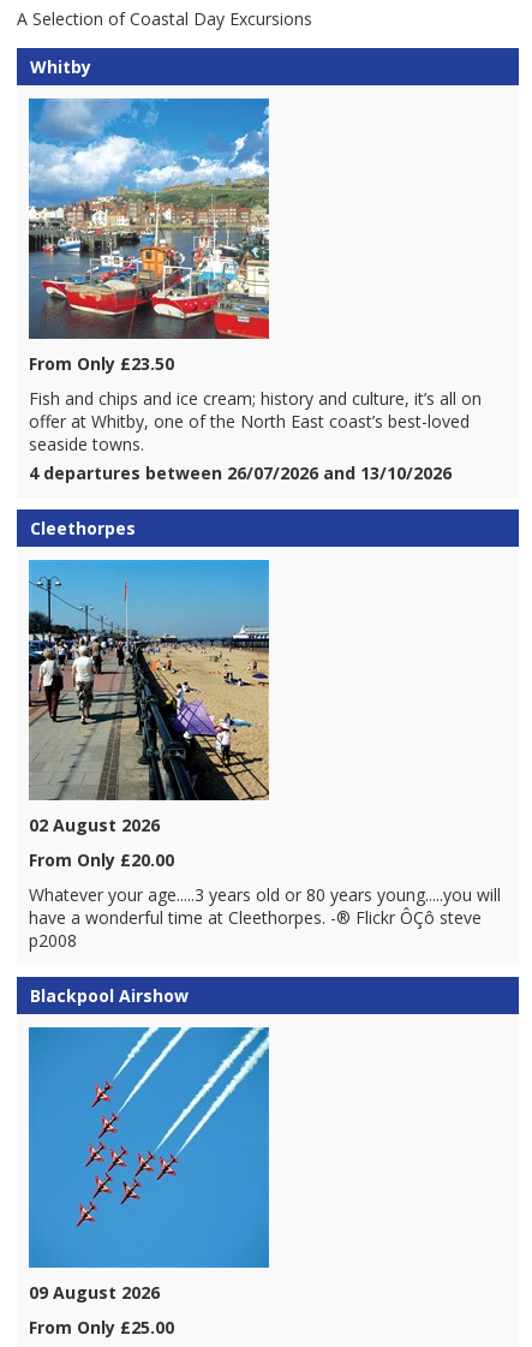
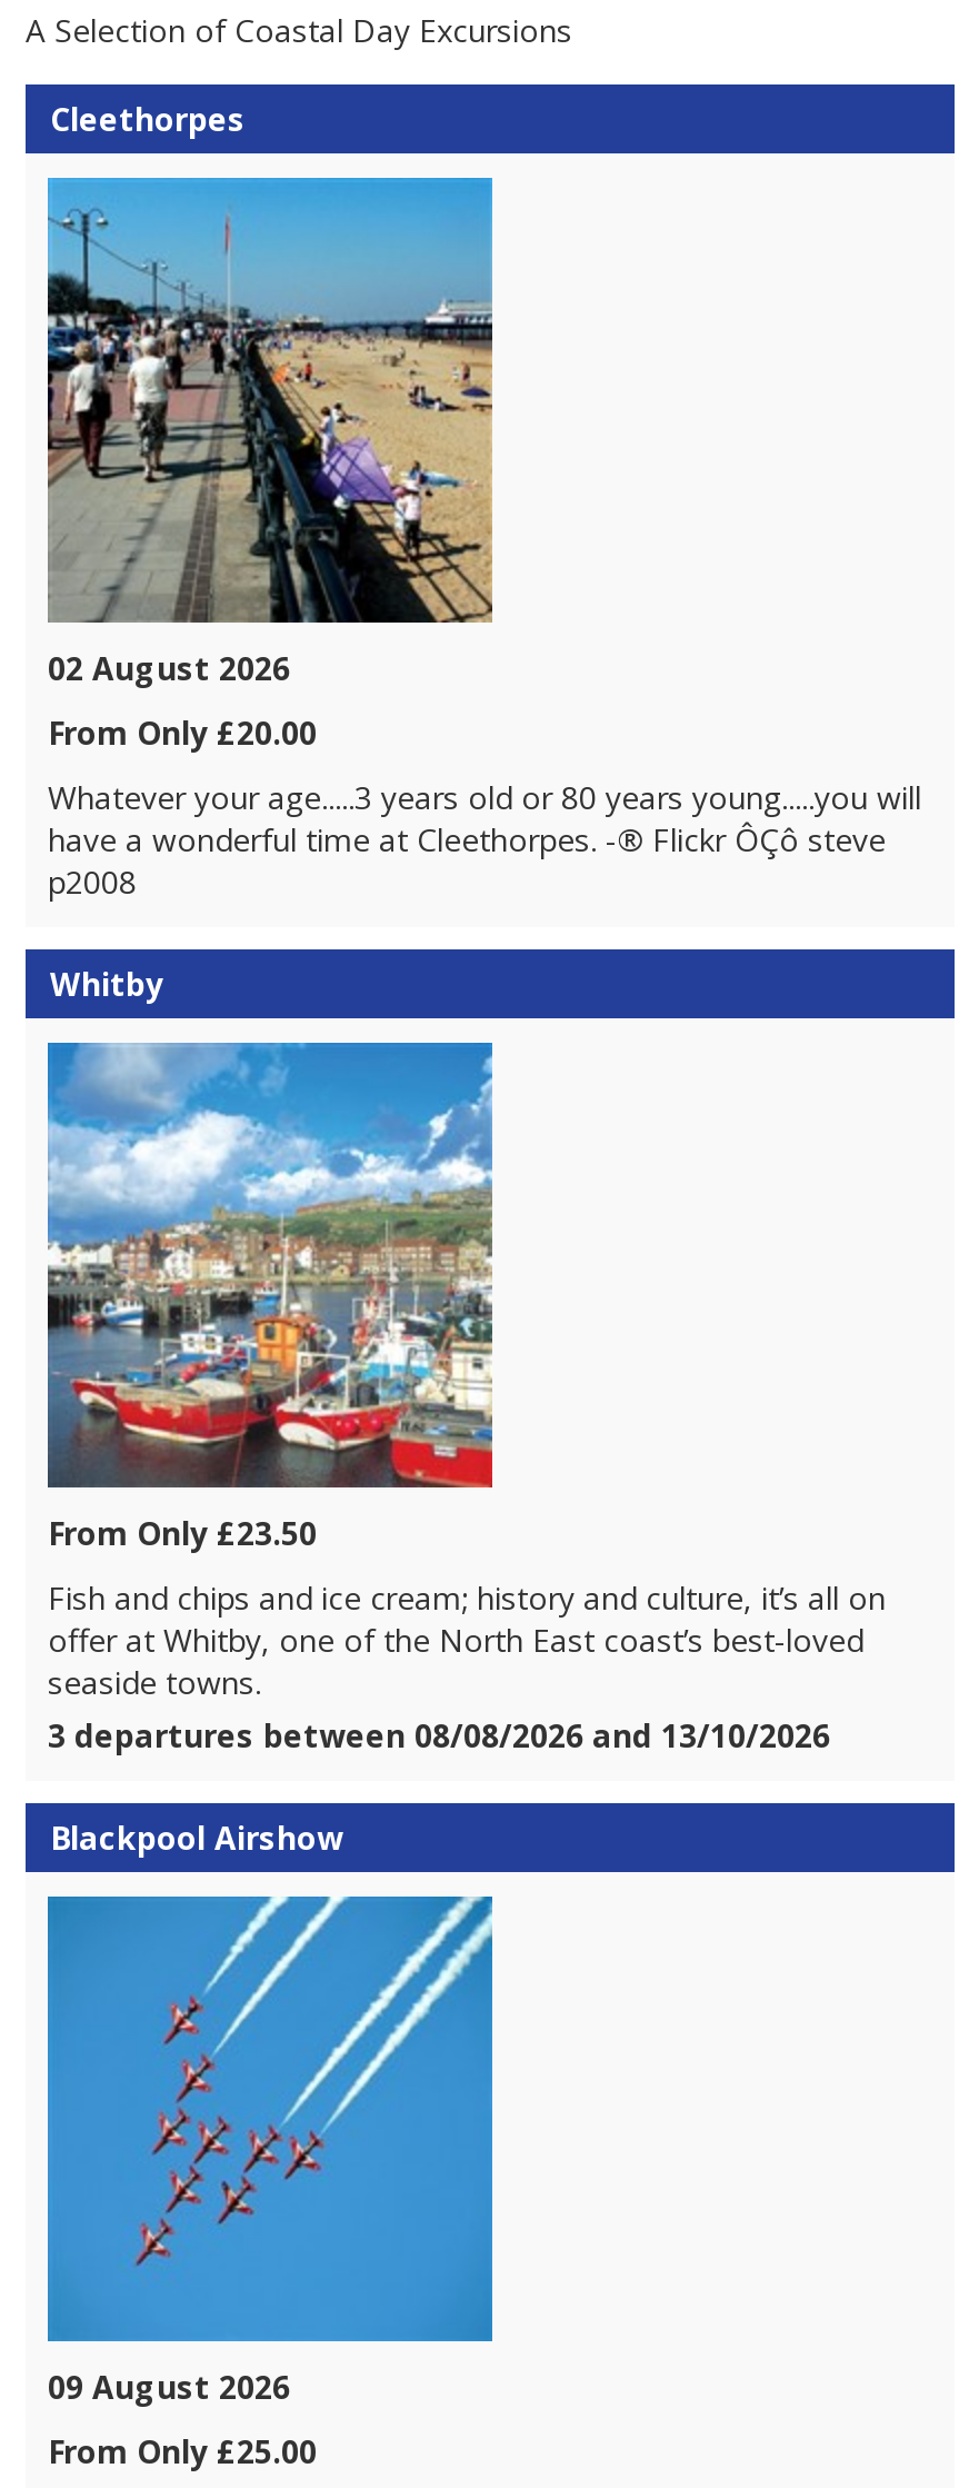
moved down: Whitby

moved down: [image] | From Only £23.50 | Fish and chips and ice cream; history and culture, it’s all on | offer at Whitby, one of the North East coast’s best-loved | seaside towns.

- 4 departures between 26/07/2026 and 13/10/2026

moved up: [image] | Cleethorpes | 02 August 2026 | From Only £20.00 | Whatever your age.....3 years old or 80 years young.....you will | have a wonderful time at Cleethorpes. -® Flickr ÔÇô steve | p2008

+ 3 departures between 08/08/2026 and 13/10/2026
